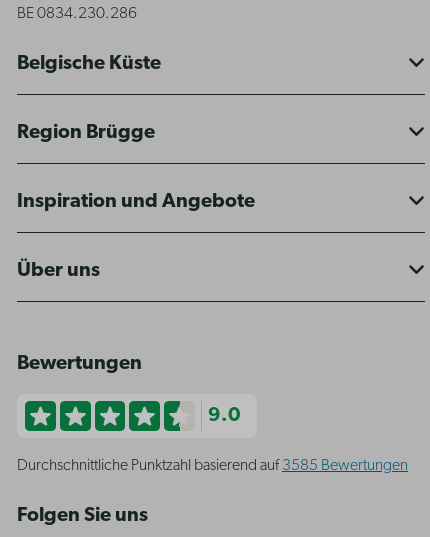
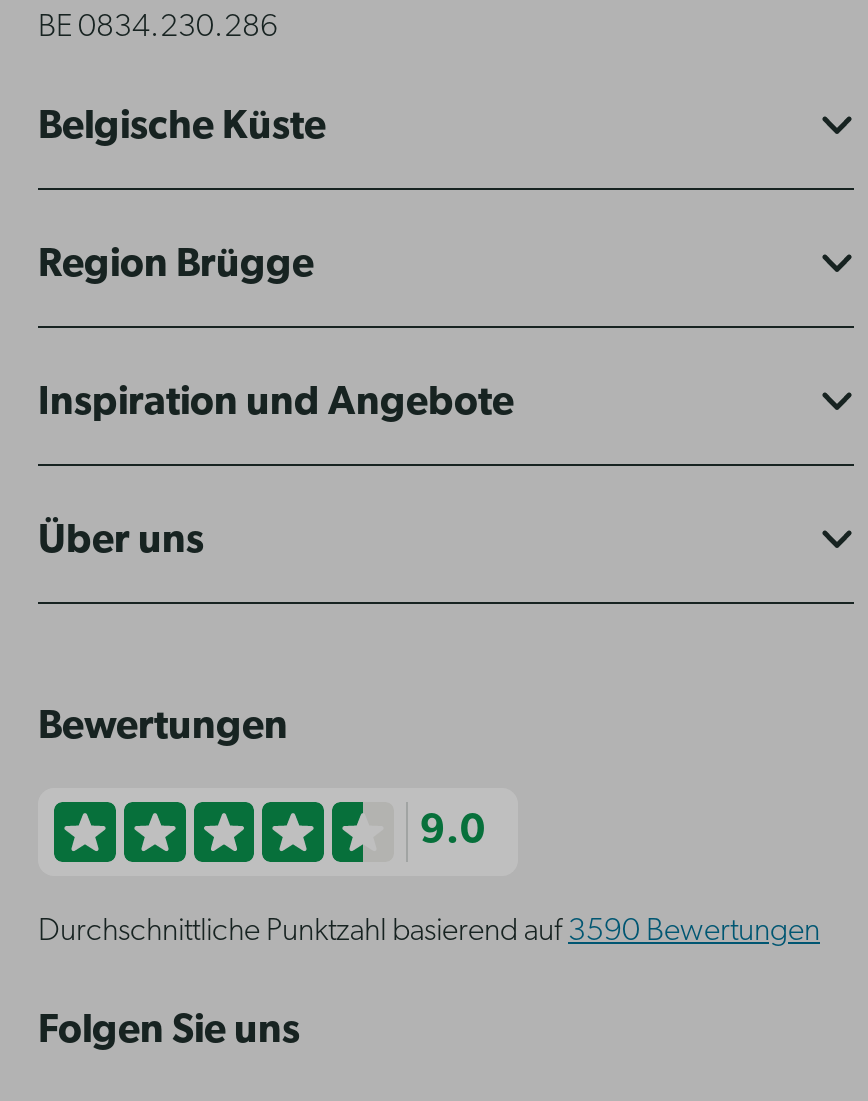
- Durchschnittliche Punktzahl basierend auf 3585 Bewertungen
+ Durchschnittliche Punktzahl basierend auf 3590 Bewertungen
